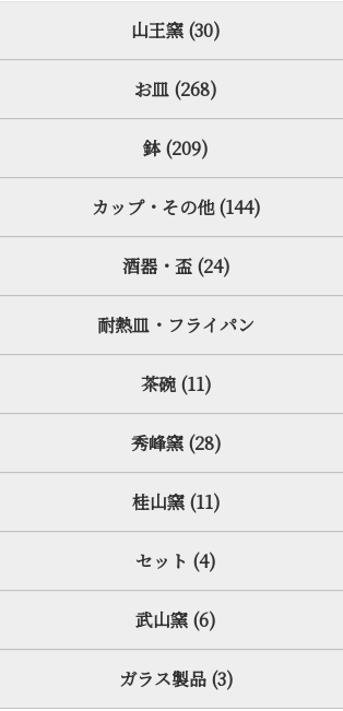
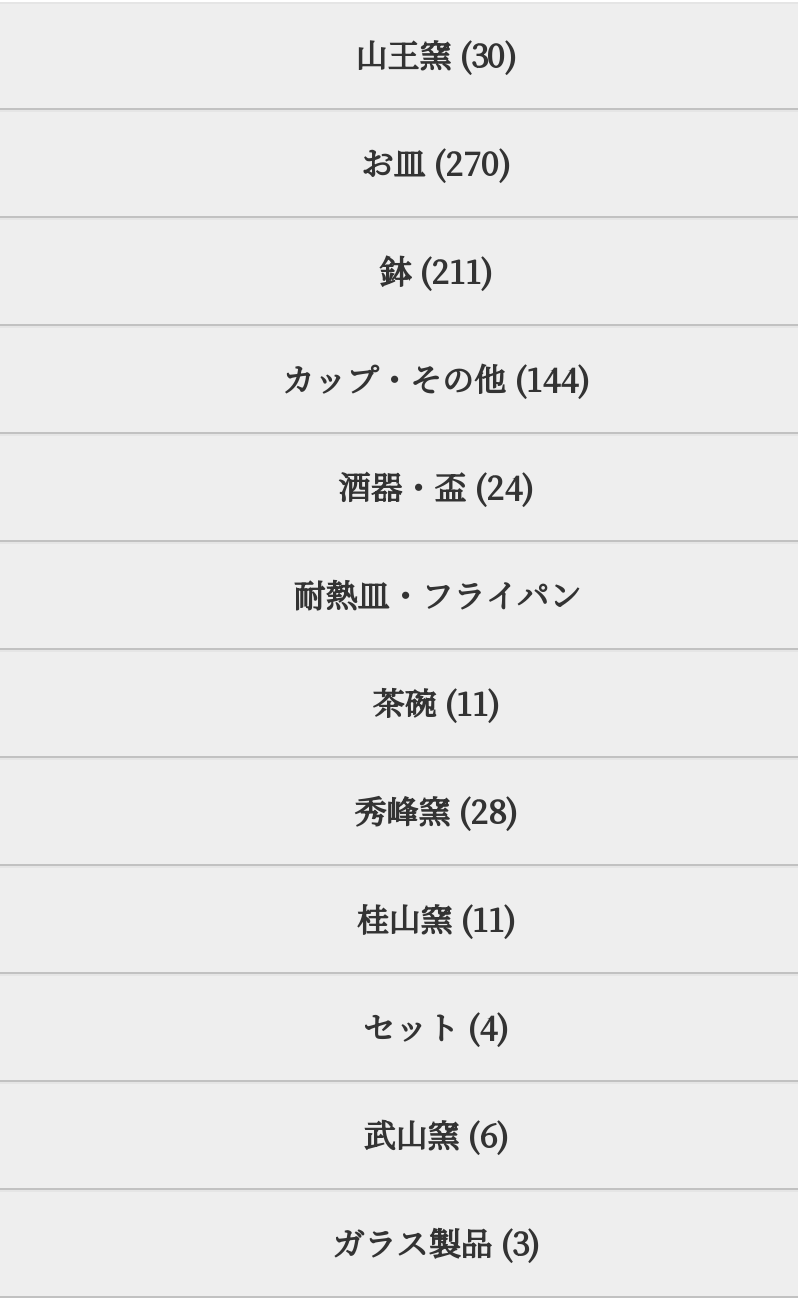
- お皿 (268)
+ お皿 (270)

- 鉢 (209)
+ 鉢 (211)
